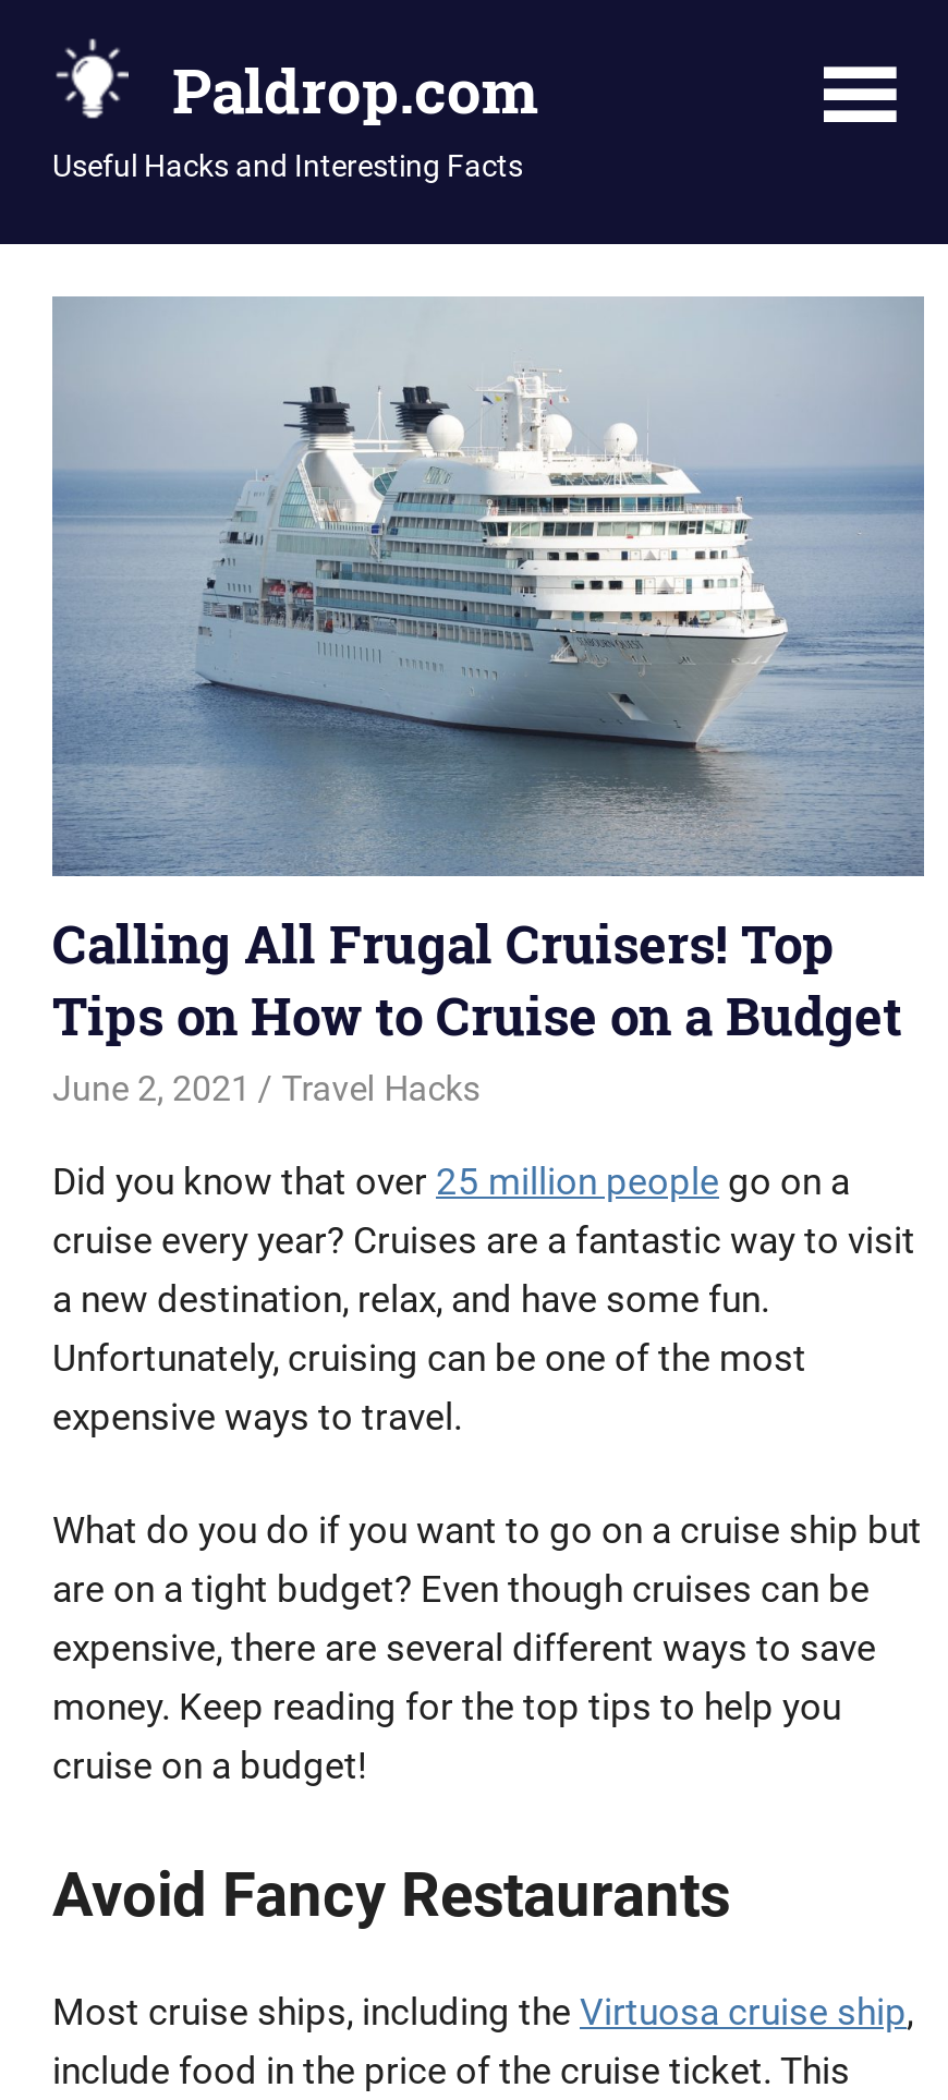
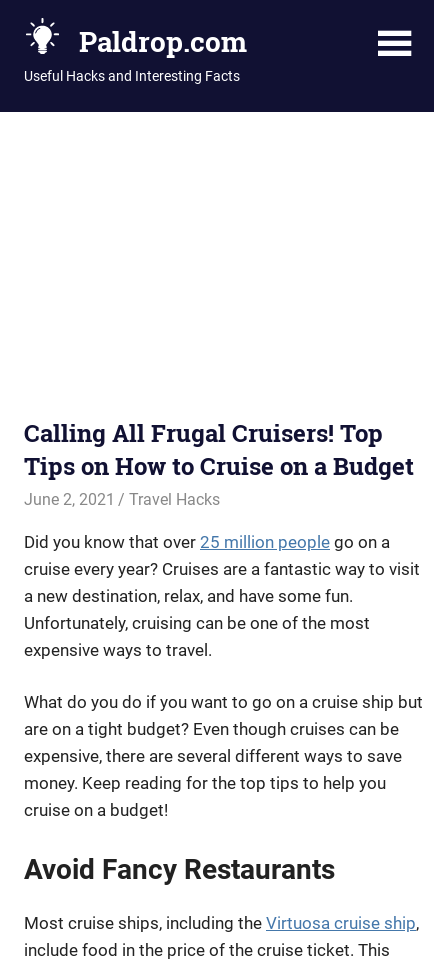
- [image]
